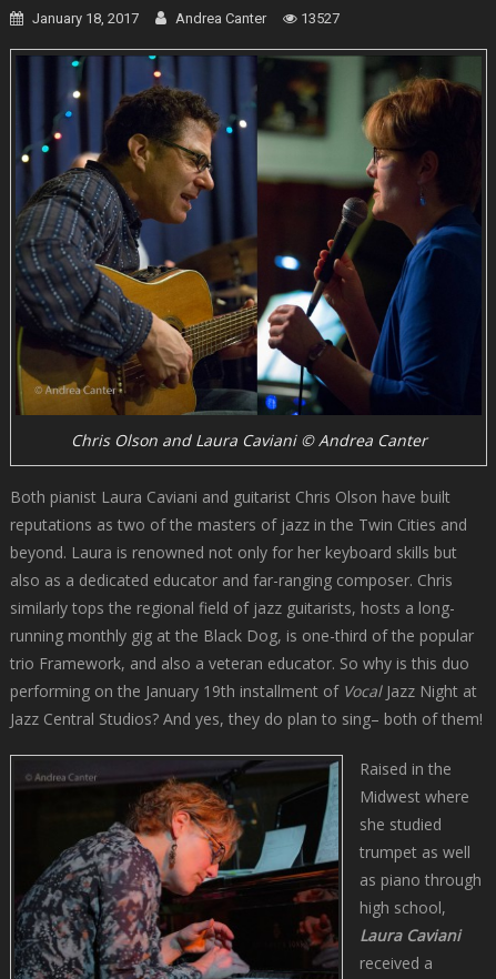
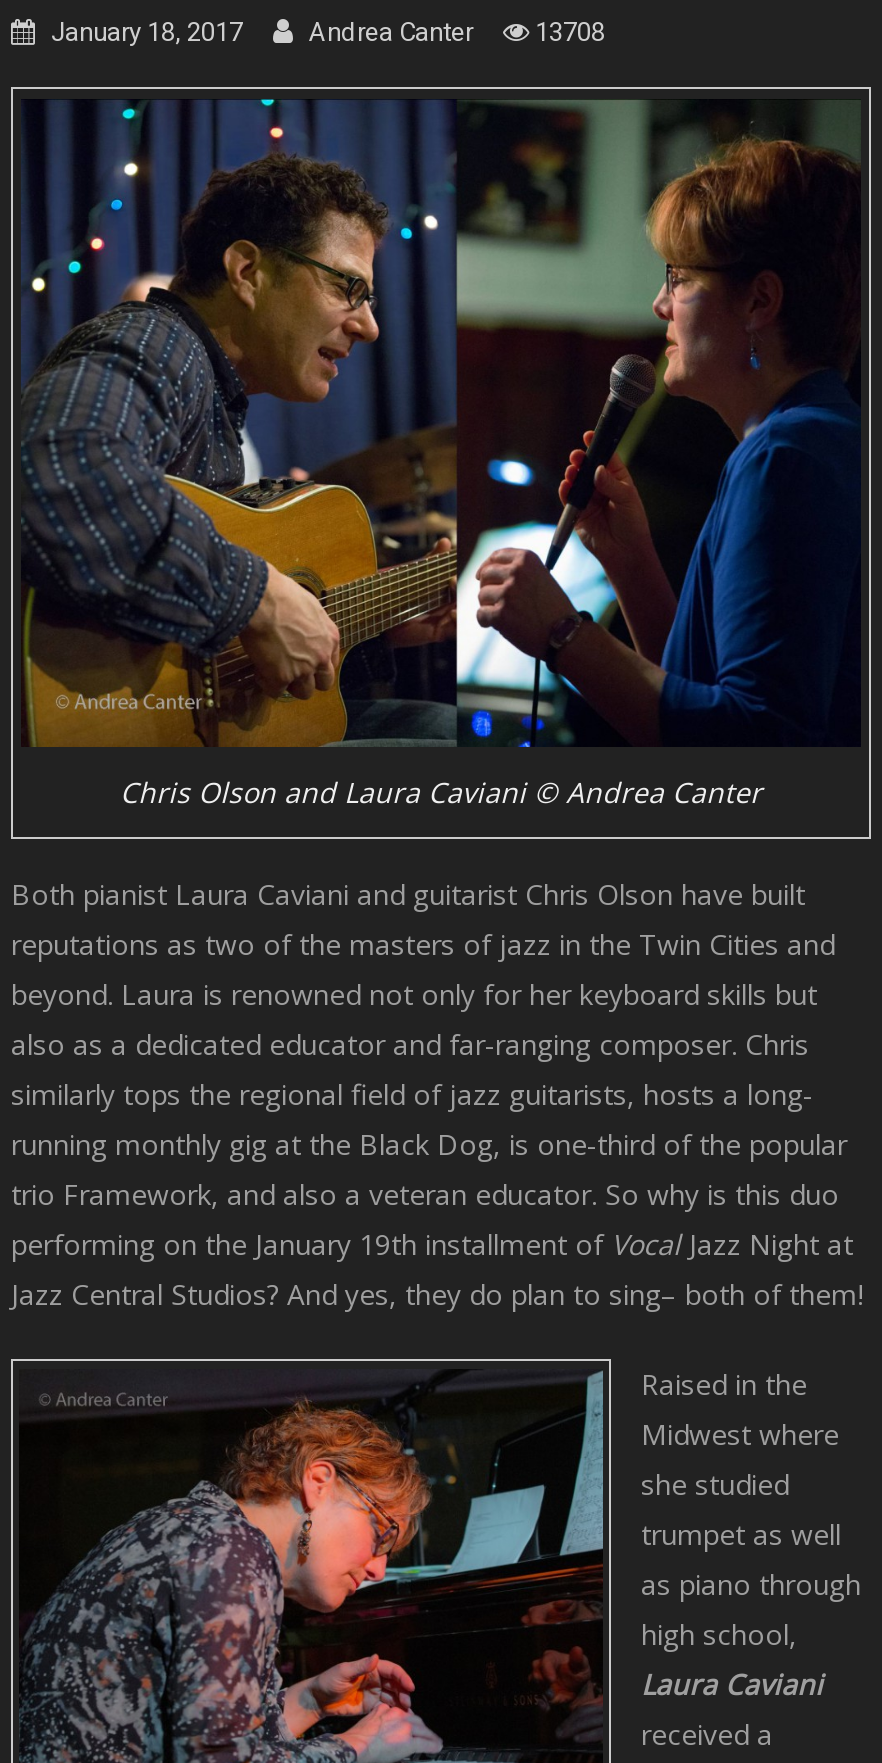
- 13527
+ 13708
